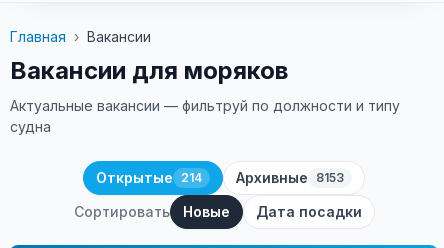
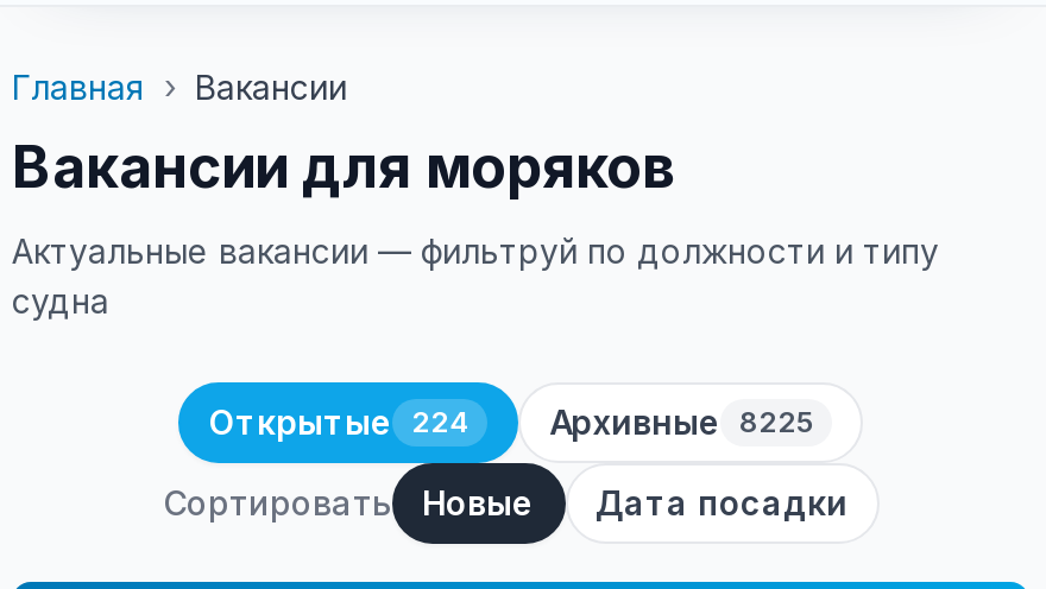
- Открытые 214
+ Открытые 224

- Архивные 8153
+ Архивные 8225
